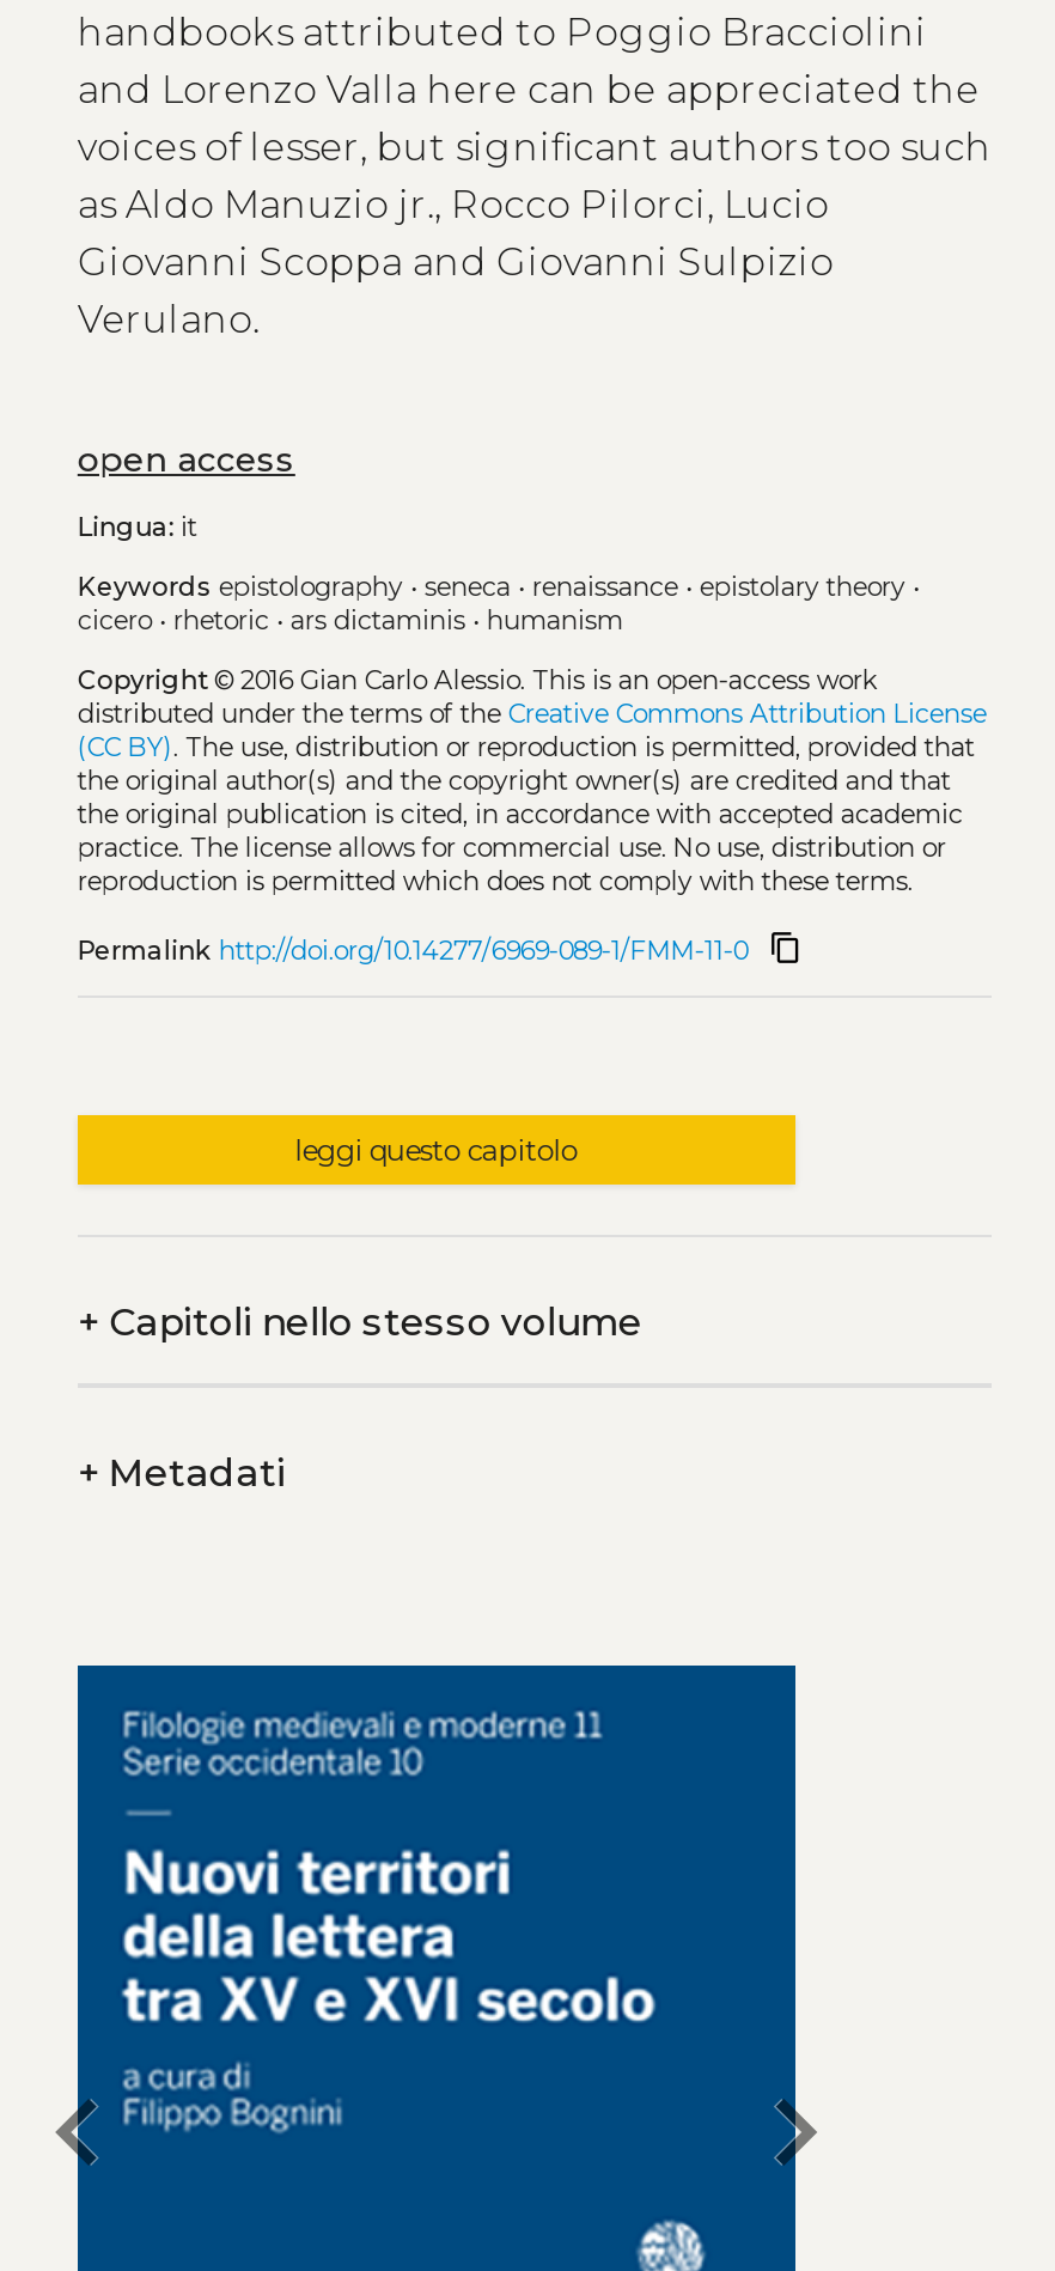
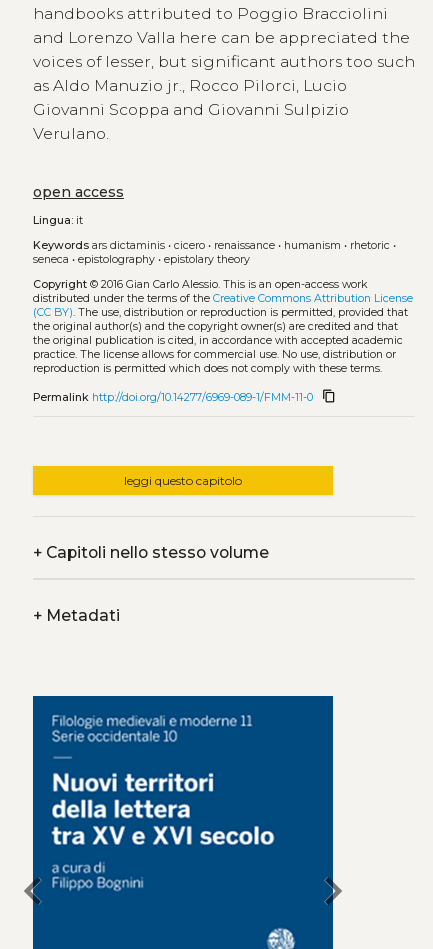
- Keywords epistolography • seneca • renaissance • epistolary theory •
- cicero • rhetoric • ars dictaminis • humanism
+ Keywords ars dictaminis • cicero • renaissance • humanism • rhetoric •
+ seneca • epistolography • epistolary theory
